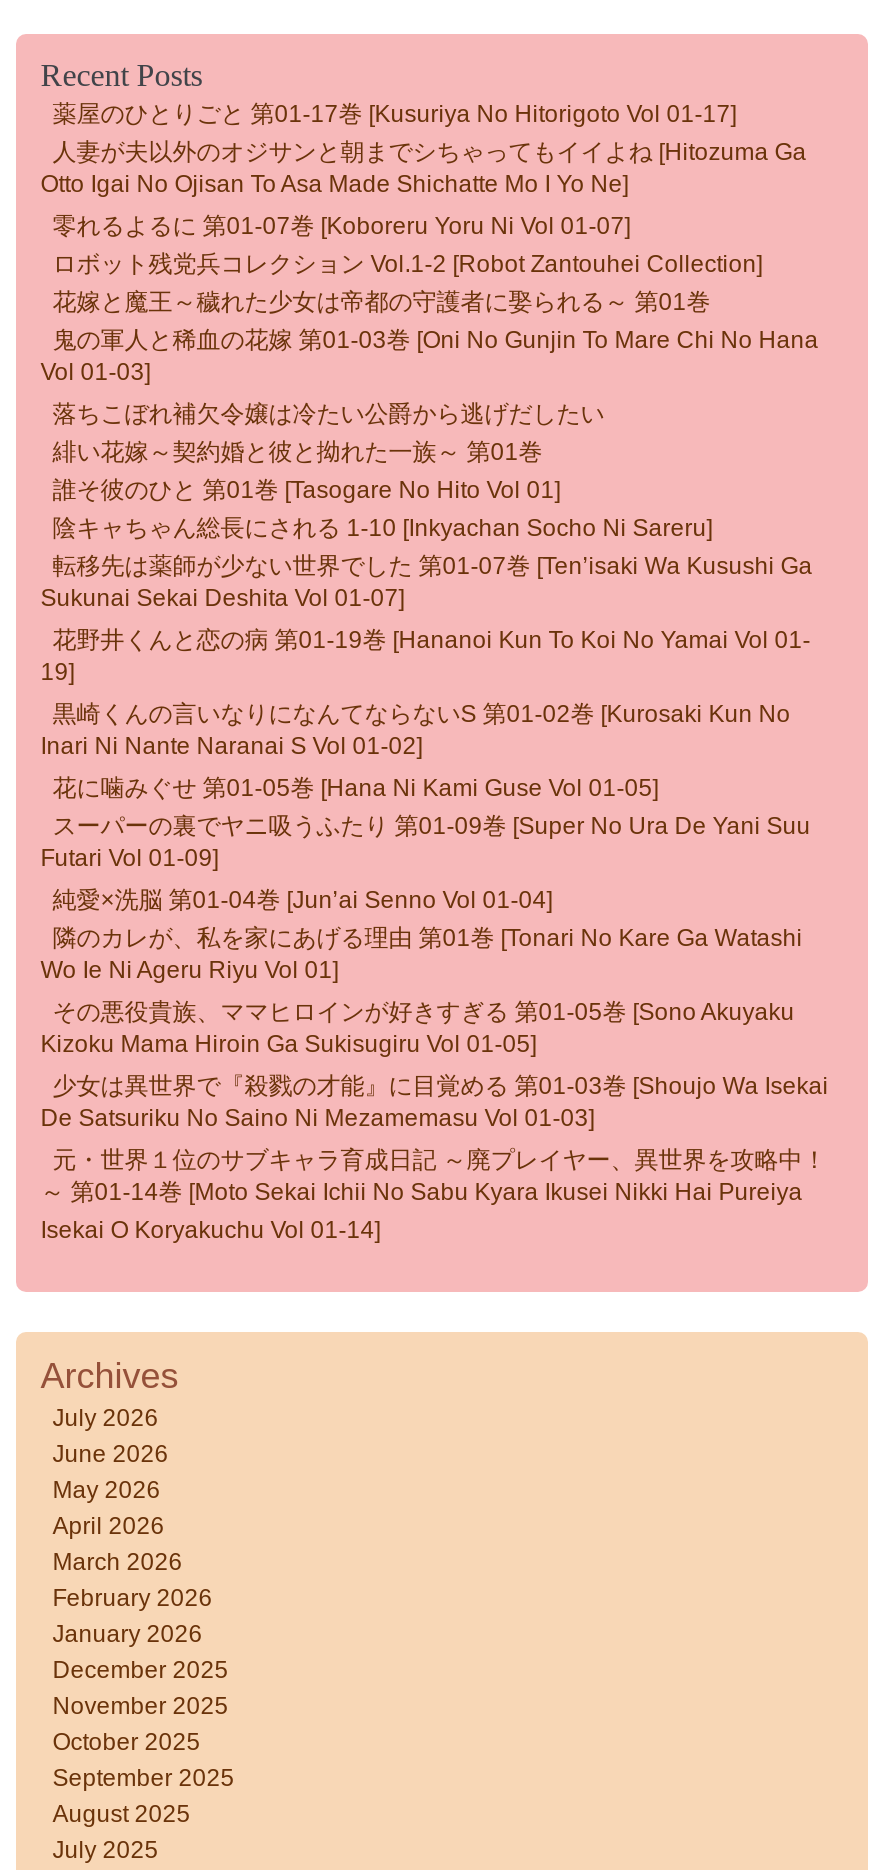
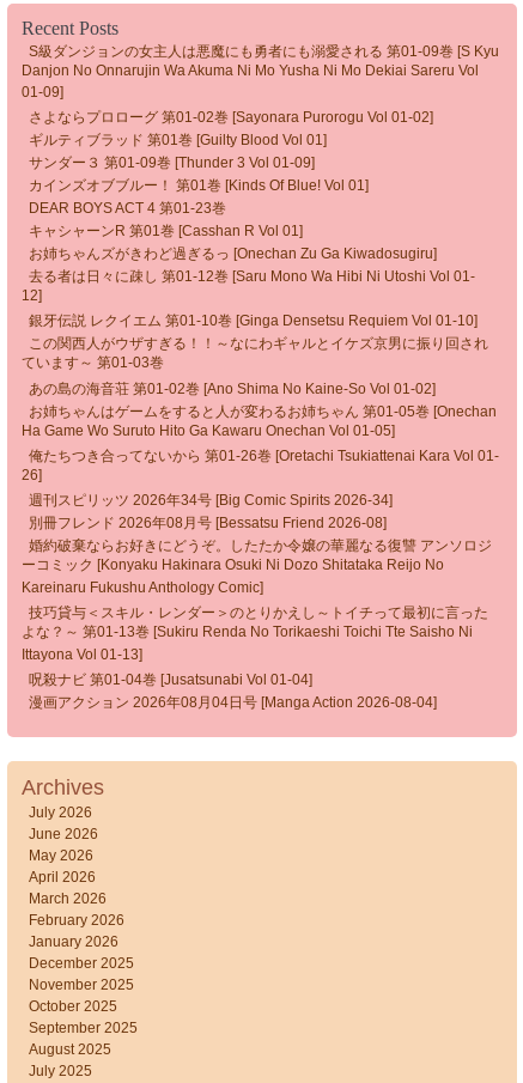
- 薬屋のひとりごと 第01-17巻 [Kusuriya No Hitorigoto Vol 01-17]
- 人妻が夫以外のオジサンと朝までシちゃってもイイよね [Hitozuma Ga
- Otto Igai No Ojisan To Asa Made Shichatte Mo I Yo Ne]
- 零れるよるに 第01-07巻 [Koboreru Yoru Ni Vol 01-07]
- ロボット残党兵コレクション Vol.1-2 [Robot Zantouhei Collection]
- 花嫁と魔王～穢れた少女は帝都の守護者に娶られる～ 第01巻
- 鬼の軍人と稀血の花嫁 第01-03巻 [Oni No Gunjin To Mare Chi No Hana
- Vol 01-03]
- 落ちこぼれ補欠令嬢は冷たい公爵から逃げだしたい
- 緋い花嫁～契約婚と彼と拗れた一族～ 第01巻
- 誰そ彼のひと 第01巻 [Tasogare No Hito Vol 01]
- 陰キャちゃん総長にされる 1-10 [Inkyachan Socho Ni Sareru]
- 転移先は薬師が少ない世界でした 第01-07巻 [Ten’isaki Wa Kusushi Ga
- Sukunai Sekai Deshita Vol 01-07]
- 花野井くんと恋の病 第01-19巻 [Hananoi Kun To Koi No Yamai Vol 01-
- 19]
- 黒崎くんの言いなりになんてならないS 第01-02巻 [Kurosaki Kun No
- Inari Ni Nante Naranai S Vol 01-02]
- 花に噛みぐせ 第01-05巻 [Hana Ni Kami Guse Vol 01-05]
- スーパーの裏でヤニ吸うふたり 第01-09巻 [Super No Ura De Yani Suu
- Futari Vol 01-09]
- 純愛×洗脳 第01-04巻 [jun’ai Senno Vol 01-04]
- 隣のカレが、私を家にあげる理由 第01巻 [Tonari No Kare Ga Watashi
- Wo Ie Ni Ageru Riyu Vol 01]
- その悪役貴族、ママヒロインが好きすぎる 第01-05巻 [Sono Akuyaku
- Kizoku Mama Hiroin Ga Sukisugiru Vol 01-05]
- 少女は異世界で『殺戮の才能』に目覚める 第01-03巻 [Shoujo Wa Isekai
- De Satsuriku No Saino Ni Mezamemasu Vol 01-03]
- 元・世界１位のサブキャラ育成日記 ～廃プレイヤー、異世界を攻略中！
- ～ 第01-14巻 [Moto Sekai Ichii No Sabu Kyara Ikusei Nikki Hai Pureiya
- Isekai O Koryakuchu Vol 01-14]
+ S級ダンジョンの女主人は悪魔にも勇者にも溺愛される 第01-09巻 [S Kyu
+ Danjon No Onnarujin Wa Akuma Ni Mo Yusha Ni Mo Dekiai Sareru Vol
+ 01-09]
+ さよならプロローグ 第01-02巻 [Sayonara Purorogu Vol 01-02]
+ ギルティブラッド 第01巻 [Guilty Blood Vol 01]
+ サンダー３ 第01-09巻 [Thunder 3 Vol 01-09]
+ カインズオブブルー！ 第01巻 [Kinds Of Blue! Vol 01]
+ DEAR BOYS ACT 4 第01-23巻
+ キャシャーンR 第01巻 [Casshan R Vol 01]
+ お姉ちゃんズがきわど過ぎるっ [Onechan Zu Ga Kiwadosugiru]
+ 去る者は日々に疎し 第01-12巻 [Saru Mono Wa Hibi Ni Utoshi Vol 01-
+ 12]
+ 銀牙伝説 レクイエム 第01-10巻 [Ginga Densetsu Requiem Vol 01-10]
+ この関西人がウザすぎる！！～なにわギャルとイケズ京男に振り回され
+ ています～ 第01-03巻
+ あの島の海音荘 第01-02巻 [Ano Shima No Kaine-So Vol 01-02]
+ お姉ちゃんはゲームをすると人が変わるお姉ちゃん 第01-05巻 [Onechan
+ Ha Game Wo Suruto Hito Ga Kawaru Onechan Vol 01-05]
+ 俺たちつき合ってないから 第01-26巻 [Oretachi Tsukiattenai Kara Vol 01-
+ 26]
+ 週刊スピリッツ 2026年34号 [Big Comic Spirits 2026-34]
+ 別冊フレンド 2026年08月号 [Bessatsu Friend 2026-08]
+ 婚約破棄ならお好きにどうぞ。したたか令嬢の華麗なる復讐 アンソロジ
+ ーコミック [Konyaku Hakinara Osuki Ni Dozo Shitataka Reijo No
+ Kareinaru Fukushu Anthology Comic]
+ 技巧貸与＜スキル・レンダー＞のとりかえし～トイチって最初に言った
+ よな？～ 第01-13巻 [Sukiru Renda No Torikaeshi Toichi Tte Saisho Ni
+ Ittayona Vol 01-13]
+ 呪殺ナビ 第01-04巻 [Jusatsunabi Vol 01-04]
+ 漫画アクション 2026年08月04日号 [Manga Action 2026-08-04]
